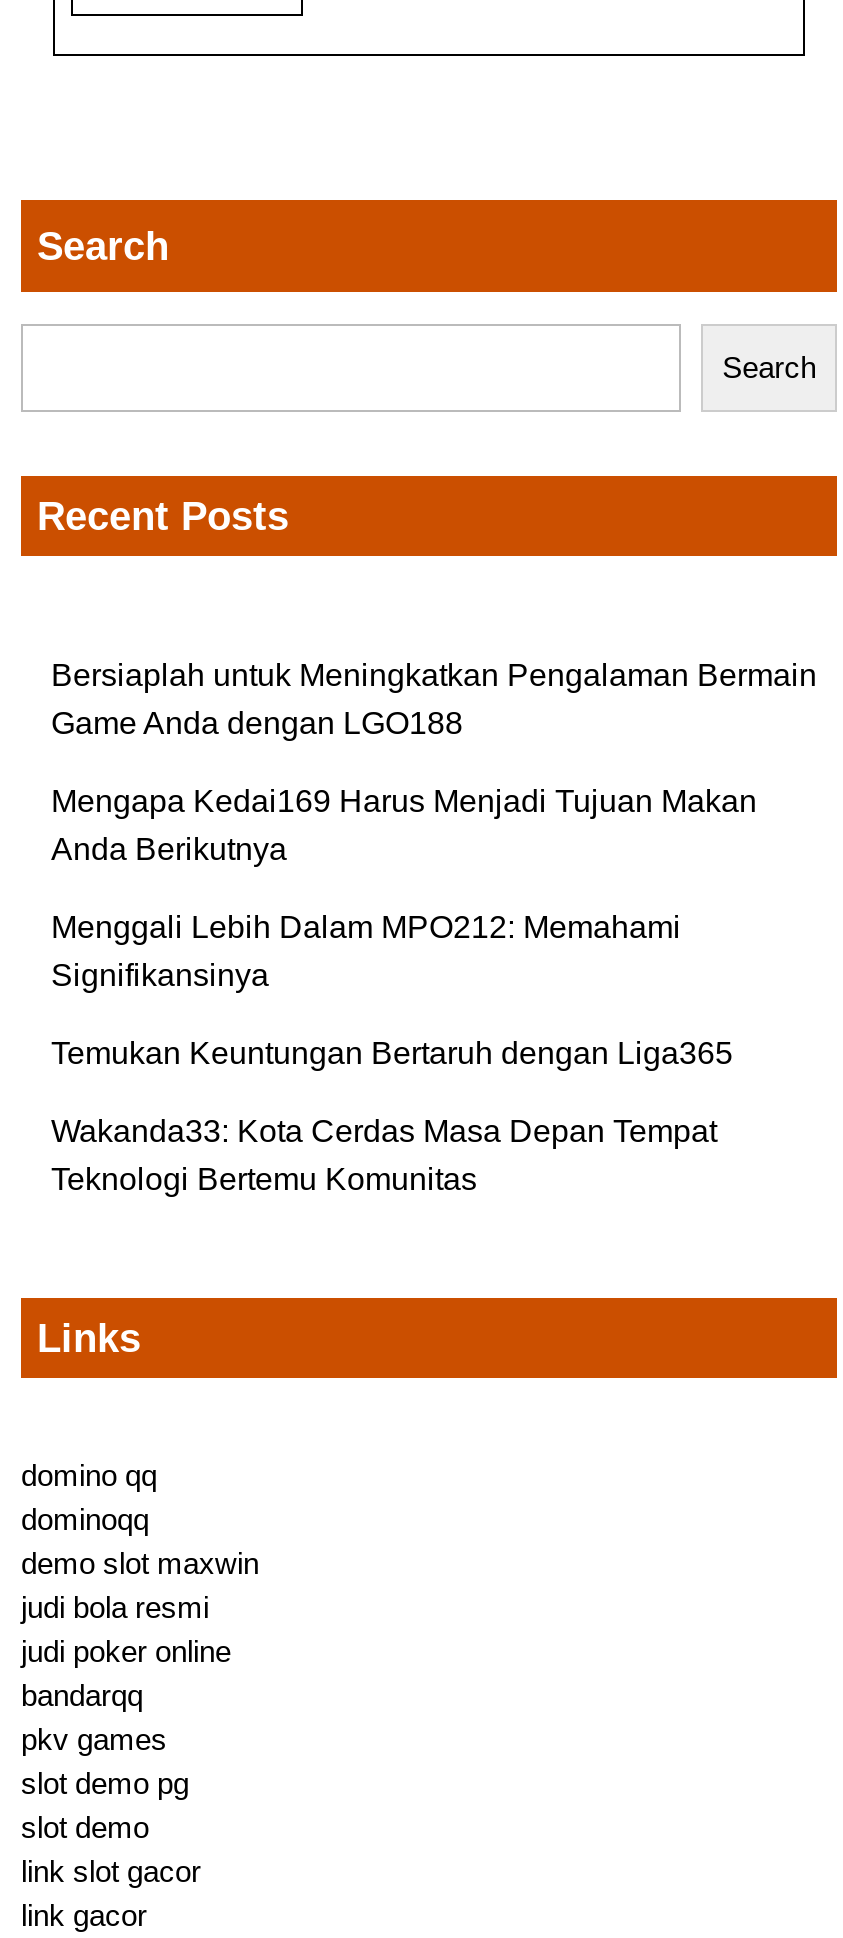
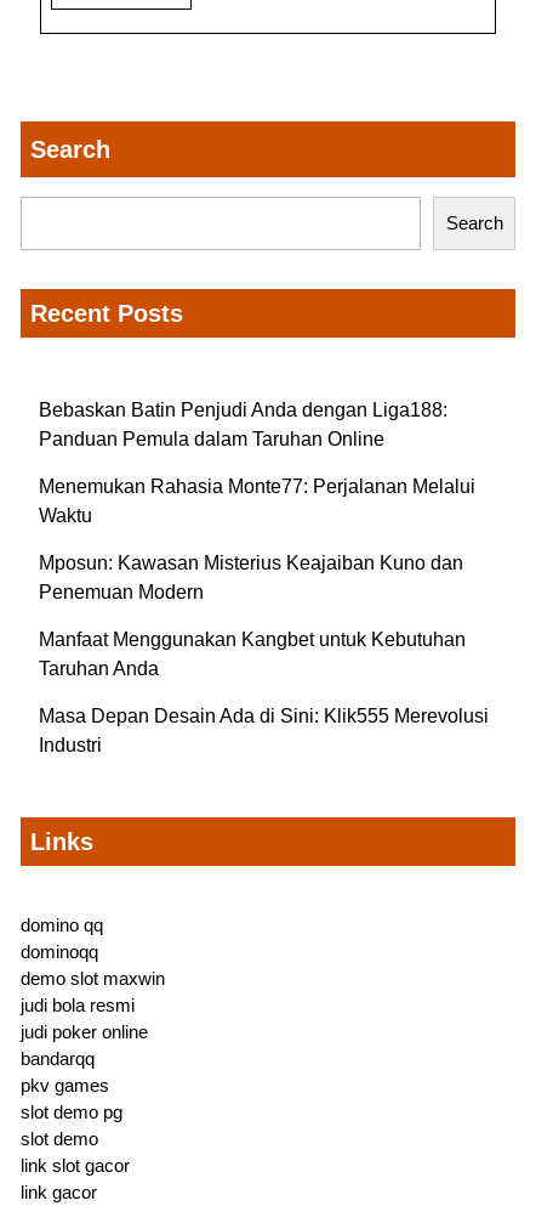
- Bersiaplah untuk Meningkatkan Pengalaman Bermain
- Game Anda dengan LGO188
+ Bebaskan Batin Penjudi Anda dengan Liga188:
+ Panduan Pemula dalam Taruhan Online

- Mengapa Kedai169 Harus Menjadi Tujuan Makan
- Anda Berikutnya
+ Menemukan Rahasia Monte77: Perjalanan Melalui
+ Waktu

- Menggali Lebih Dalam MPO212: Memahami
- Signifikansinya
+ Mposun: Kawasan Misterius Keajaiban Kuno dan
+ Penemuan Modern

- Temukan Keuntungan Bertaruh dengan Liga365
+ Manfaat Menggunakan Kangbet untuk Kebutuhan
+ Taruhan Anda

- Wakanda33: Kota Cerdas Masa Depan Tempat
- Teknologi Bertemu Komunitas
+ Masa Depan Desain Ada di Sini: Klik555 Merevolusi
+ Industri
